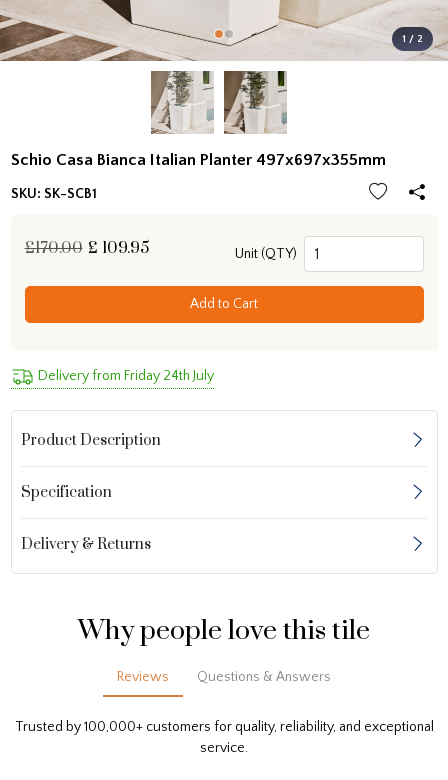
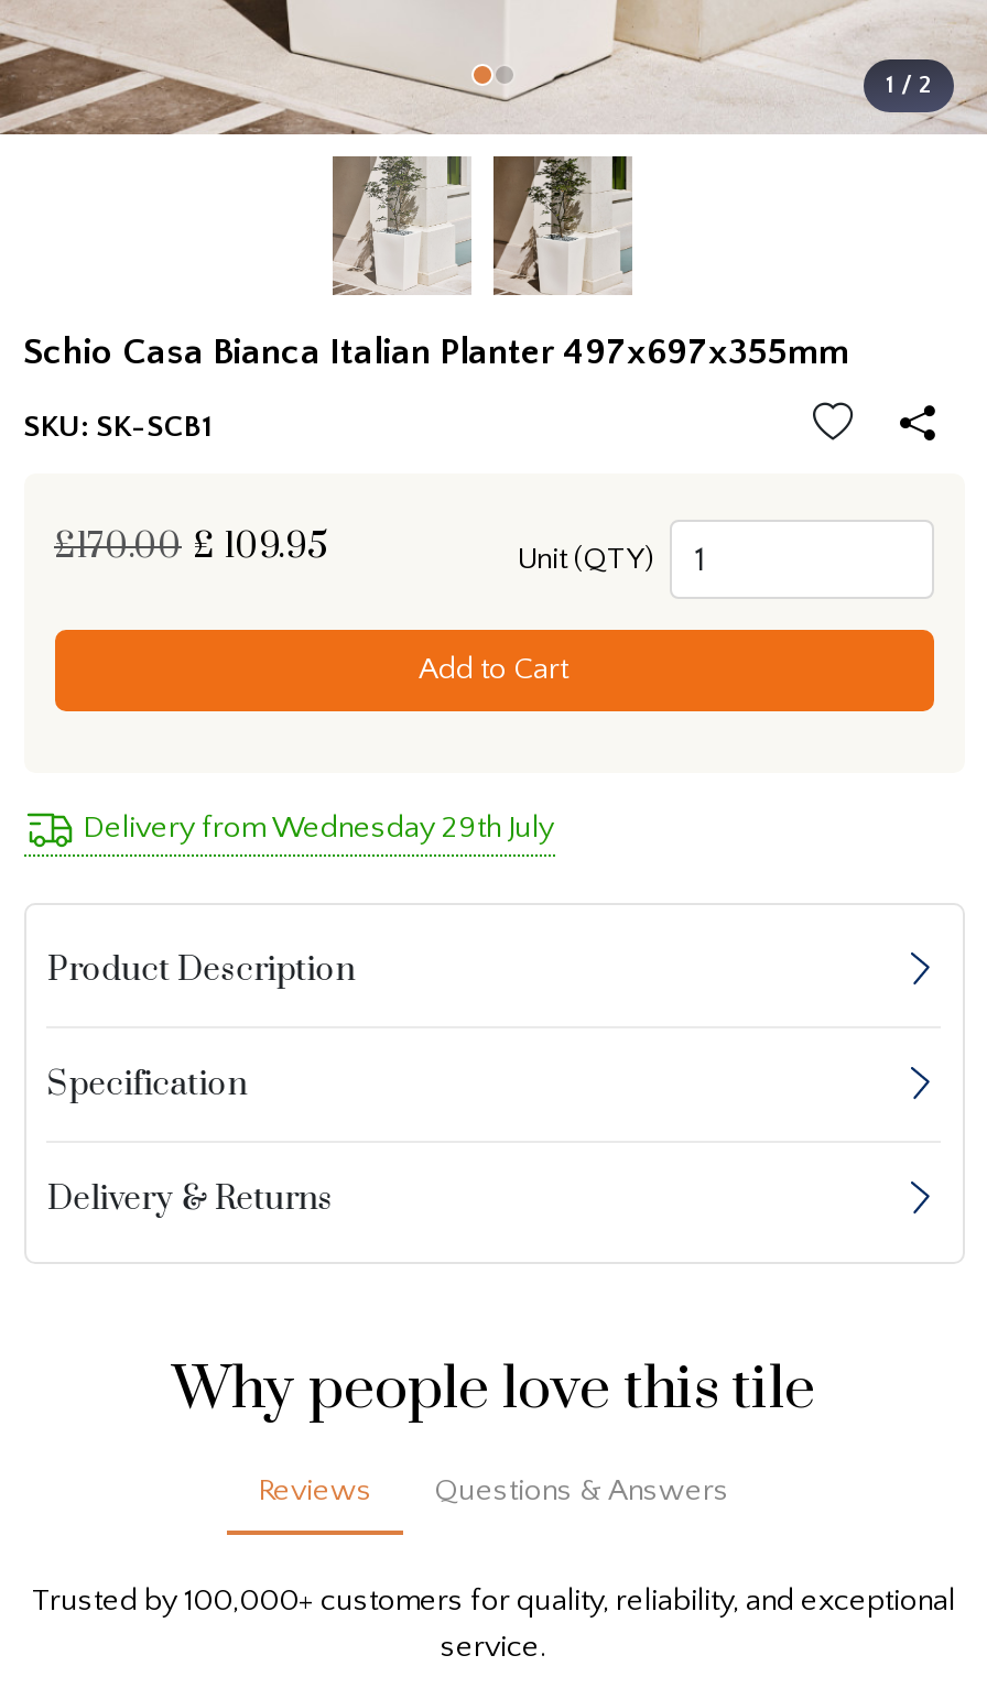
- Delivery from Friday 24th July
+ Delivery from Wednesday 29th July
